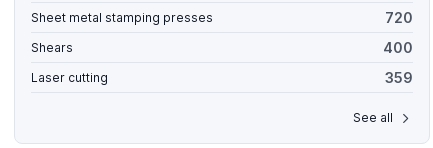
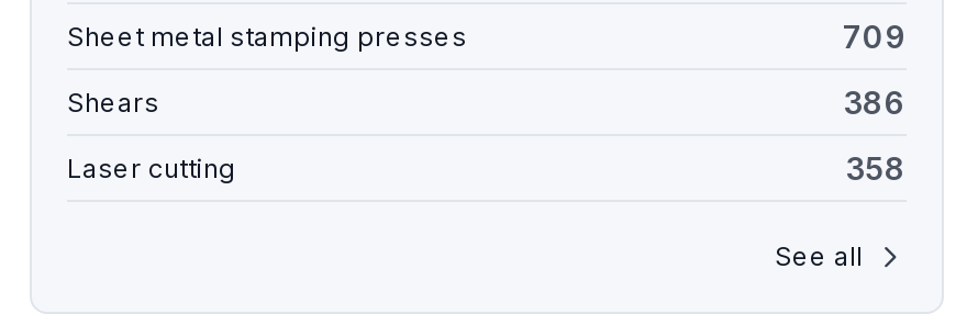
- 720
+ 709

- 400
+ 386

- 359
+ 358
